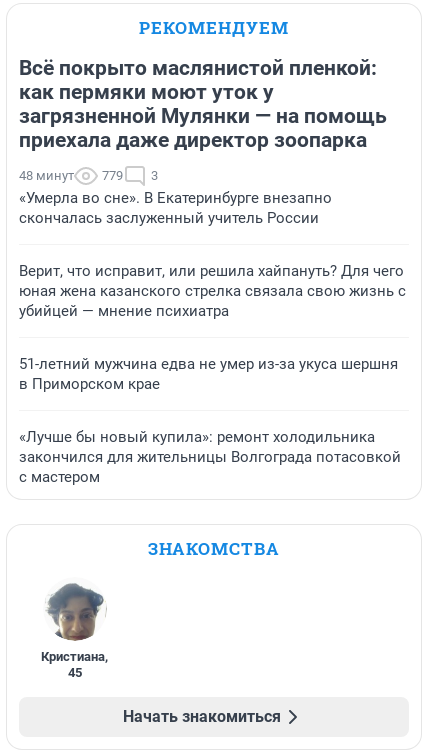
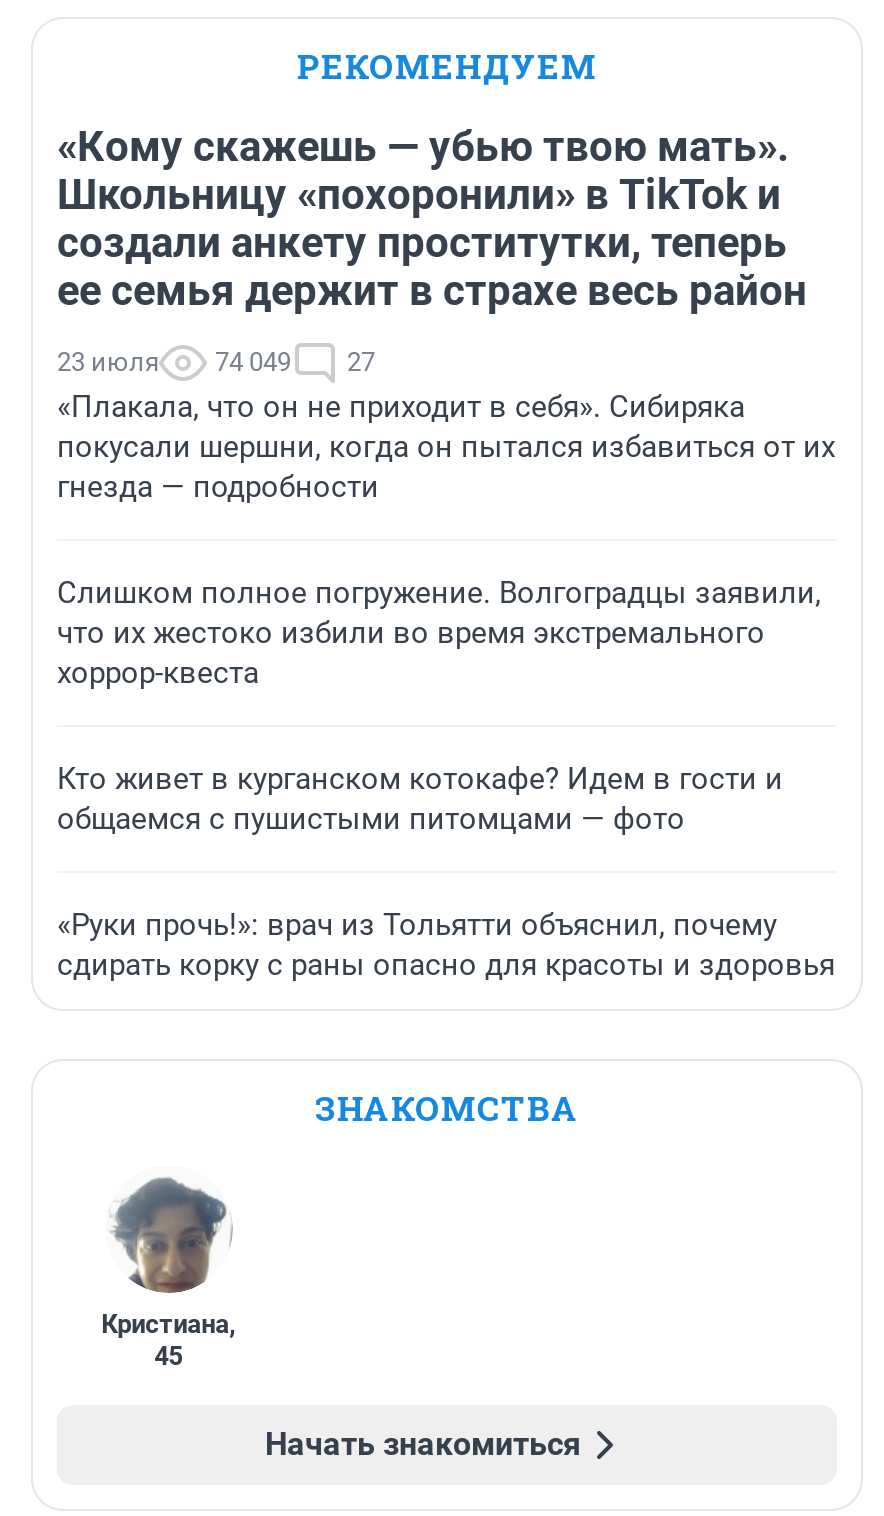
- Всё покрыто маслянистой пленкой:
- как пермяки моют уток у
- загрязненной Мулянки — на помощь
- приехала даже директор зоопарка
+ «Кому скажешь — убью твою мать».
+ Школьницу «похоронили» в TikTok и
+ создали анкету проститутки, теперь
+ ее семья держит в страхе весь район

- 48 минут
- 779
- 3
- «Умерла во сне». В Екатеринбурге внезапно
- скончалась заслуженный учитель России
+ 23 июля
+ 74 049
+ 27
+ «Плакала, что он не приходит в себя». Сибиряка
+ покусали шершни, когда он пытался избавиться от их
+ гнезда — подробности

- Верит, что исправит, или решила хайпануть? Для чего
- юная жена казанского стрелка связала свою жизнь с
- убийцей — мнение психиатра
+ Слишком полное погружение. Волгоградцы заявили,
+ что их жестоко избили во время экстремального
+ хоррор-квеста

- 51-летний мужчина едва не умер из-за укуса шершня
- в Приморском крае
+ Кто живет в курганском котокафе? Идем в гости и
+ общаемся с пушистыми питомцами — фото

- «Лучше бы новый купила»: ремонт холодильника
- закончился для жительницы Волгограда потасовкой
- с мастером
+ «Руки прочь!»: врач из Тольятти объяснил, почему
+ сдирать корку с раны опасно для красоты и здоровья
